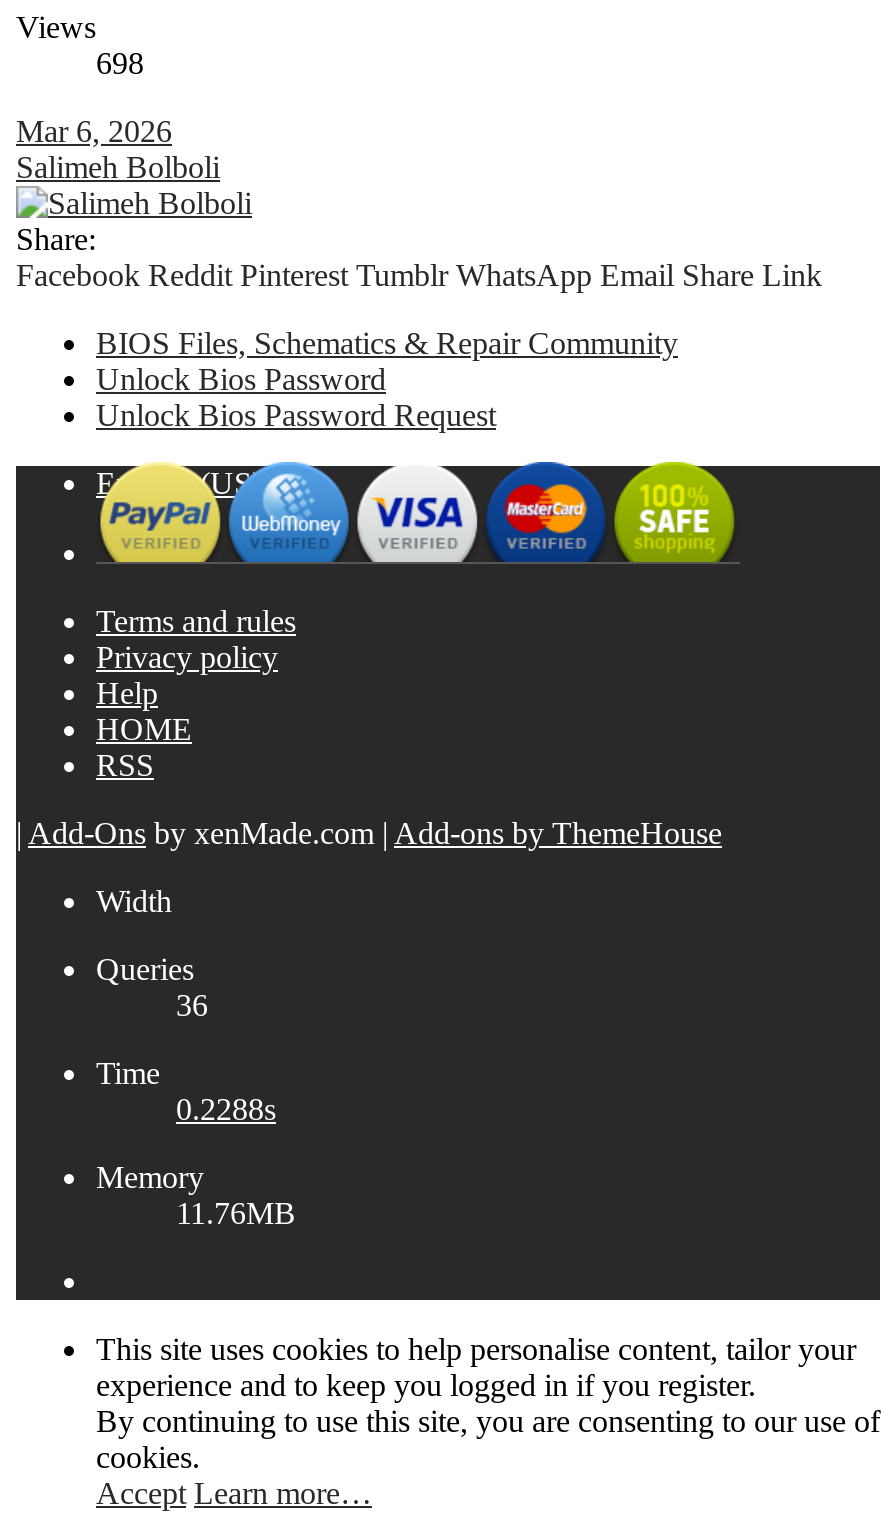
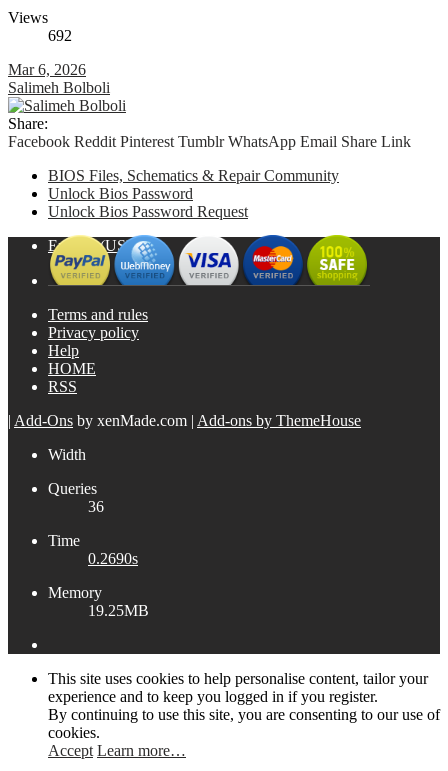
- 698
+ 692

- 0.2288s
+ 0.2690s

- 11.76MB
+ 19.25MB
